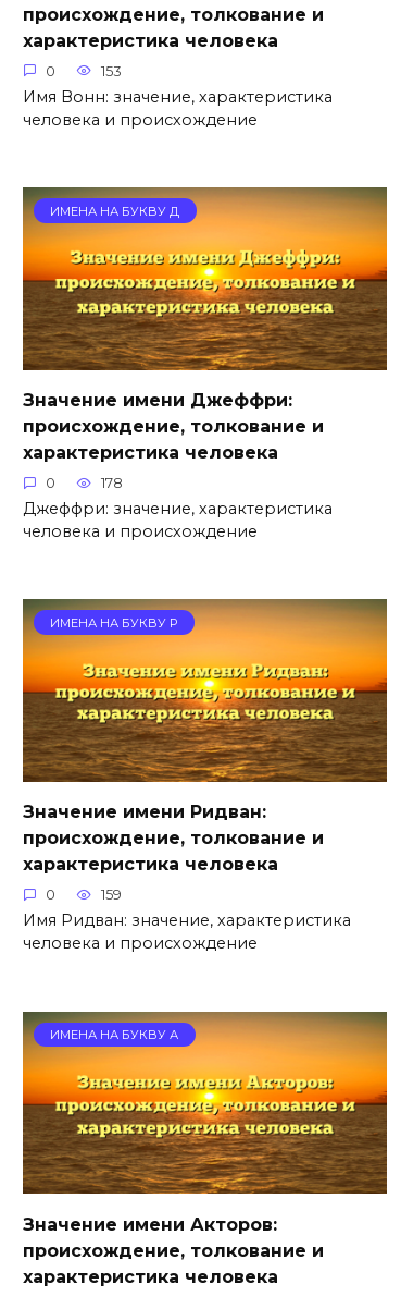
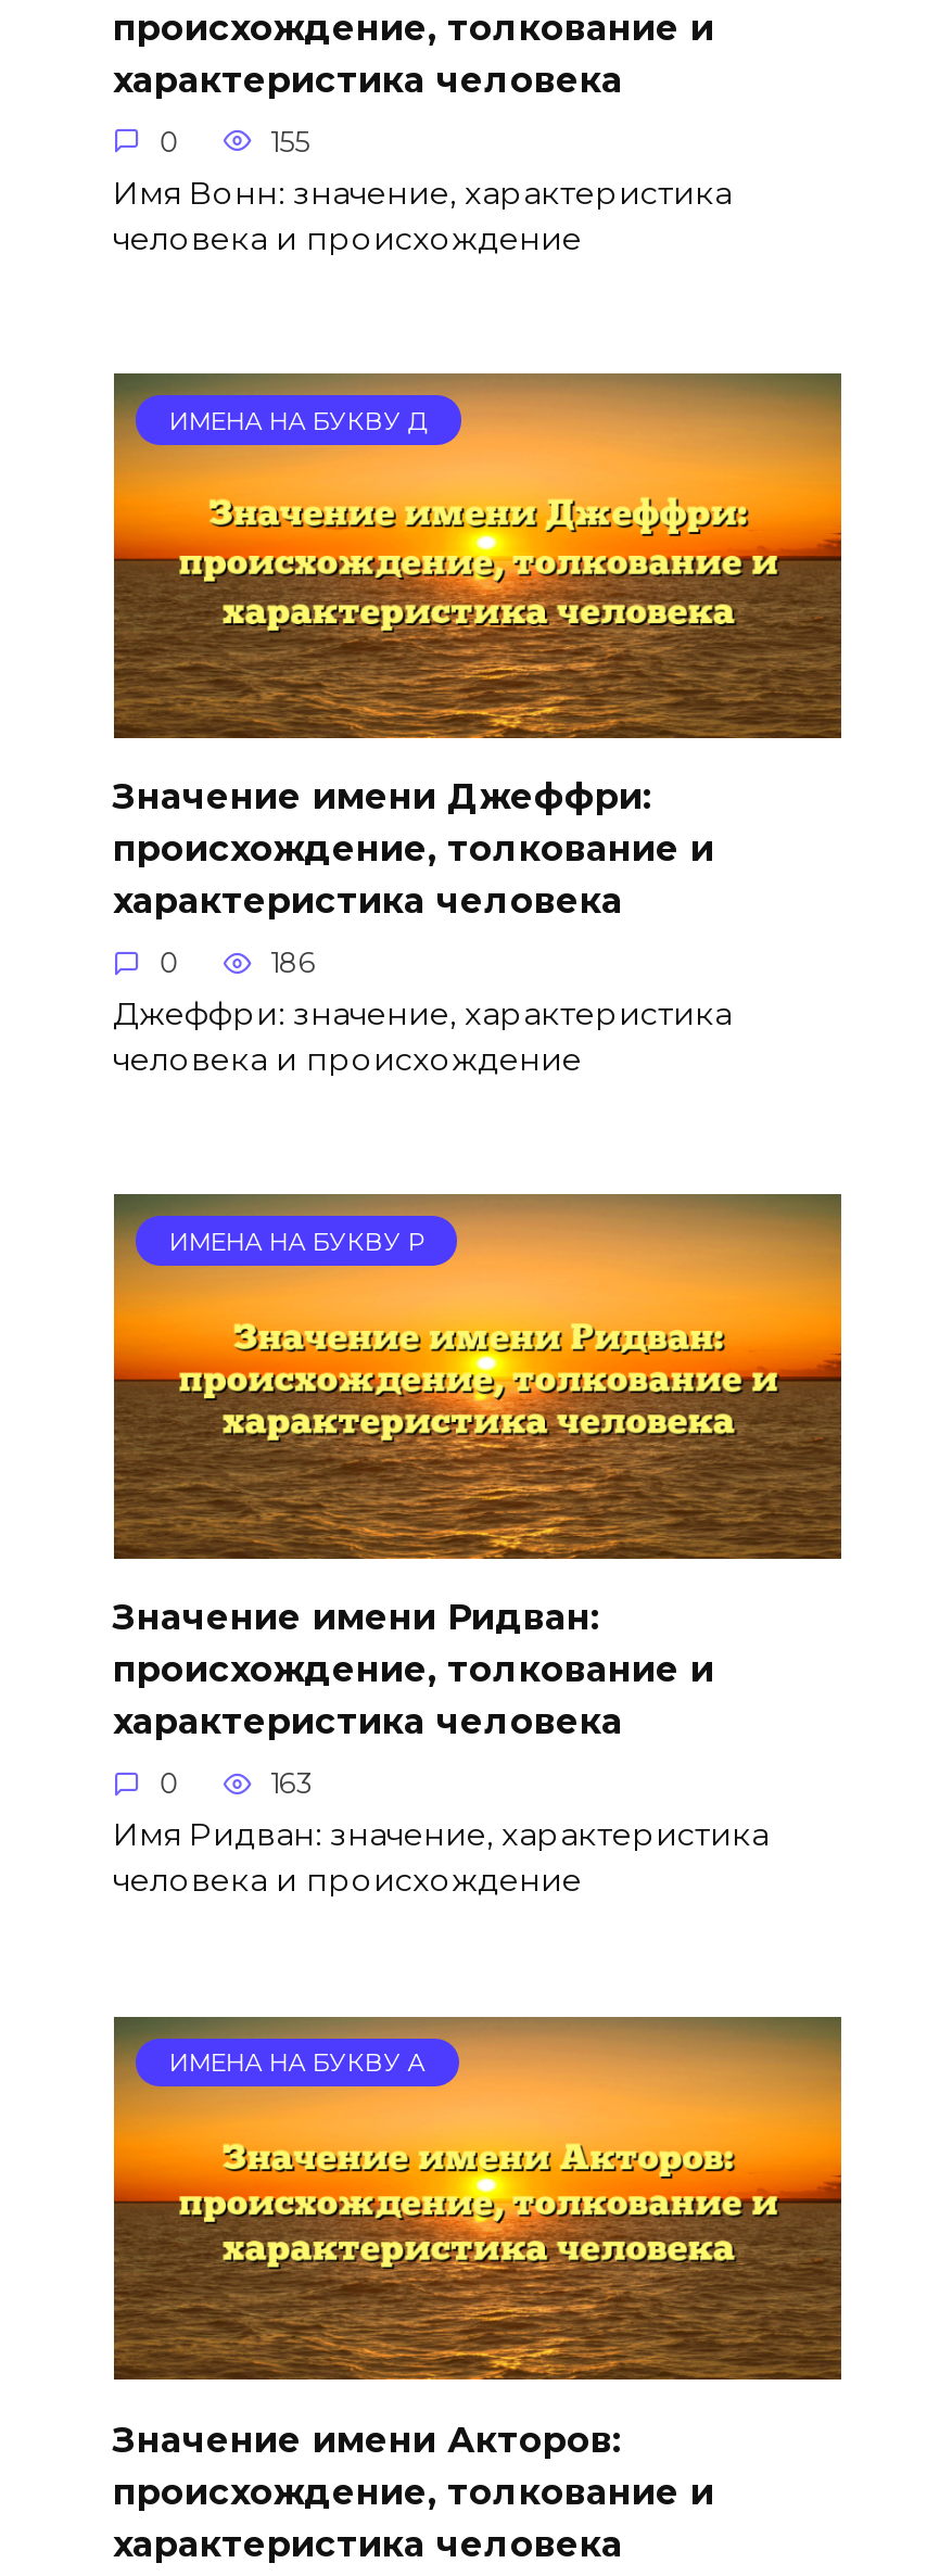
- 153
+ 155

- 178
+ 186

- 159
+ 163
